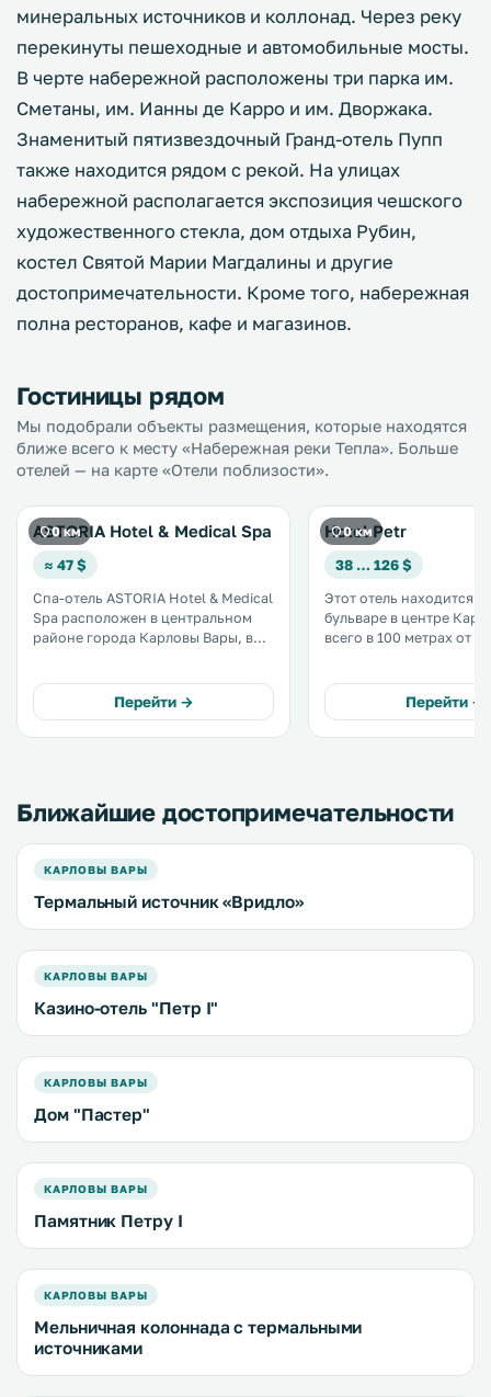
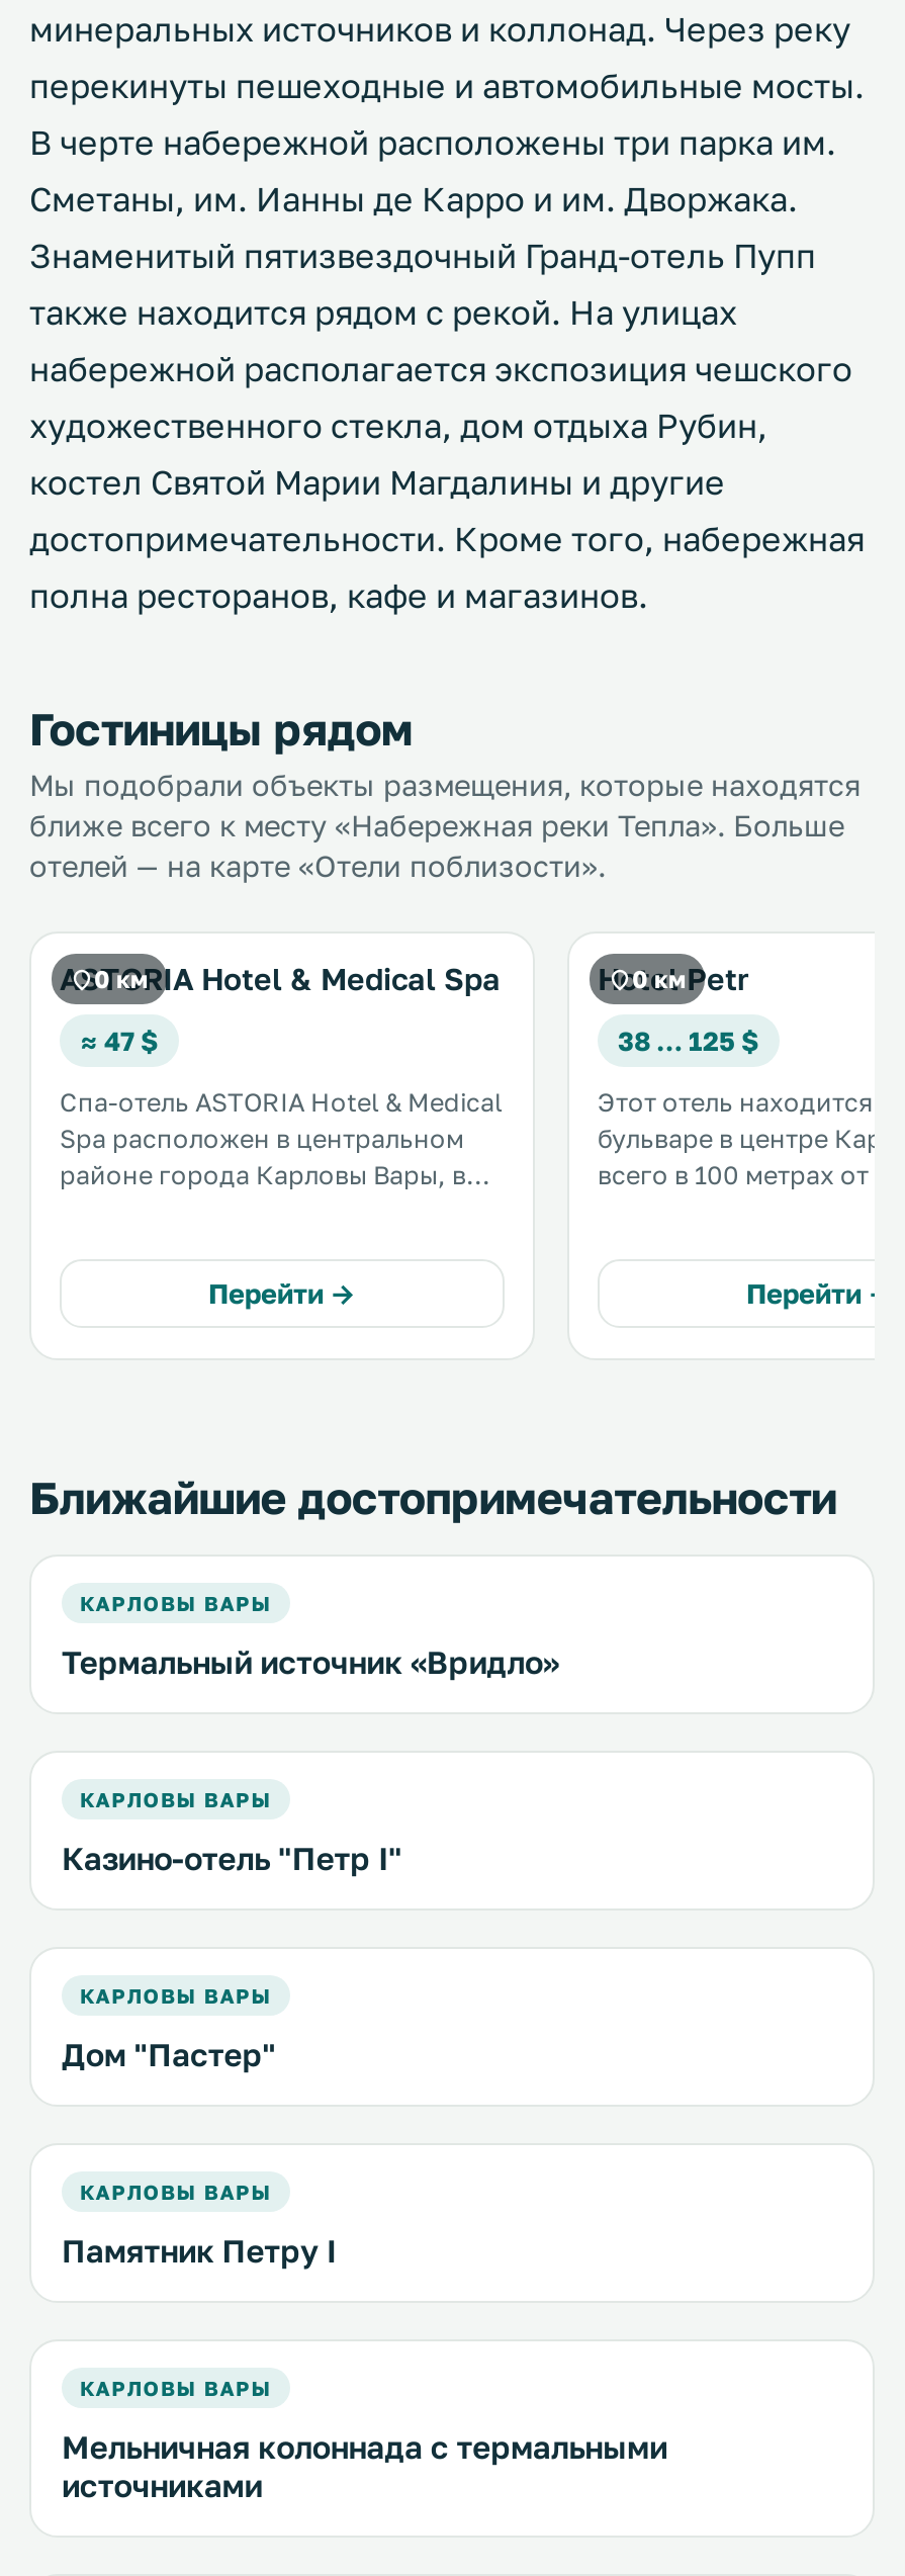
- 38 … 126 $
+ 38 … 125 $
